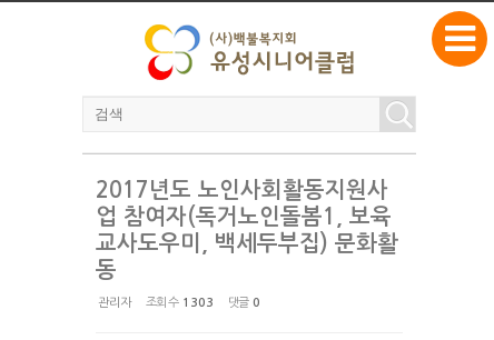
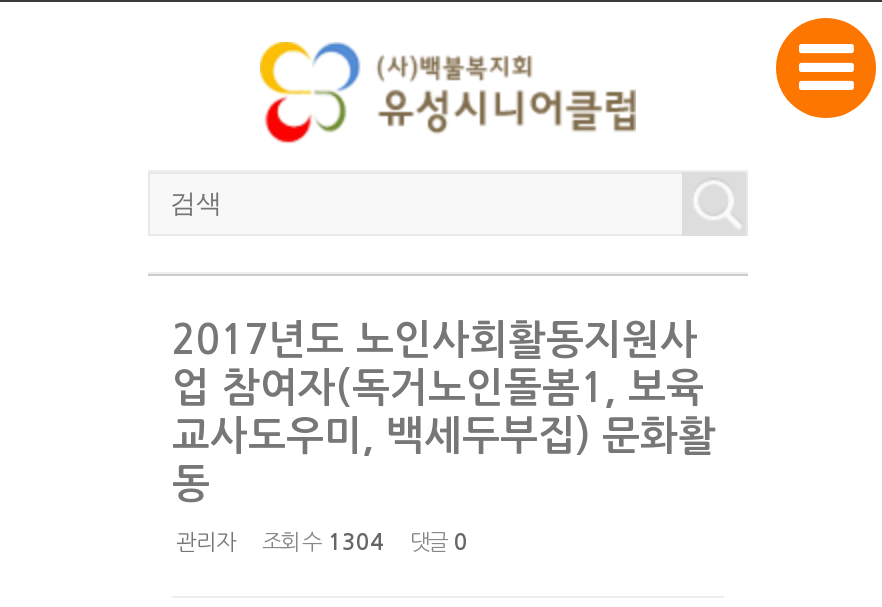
- 관리자 조회 수 1303 댓글 0
+ 관리자 조회 수 1304 댓글 0
